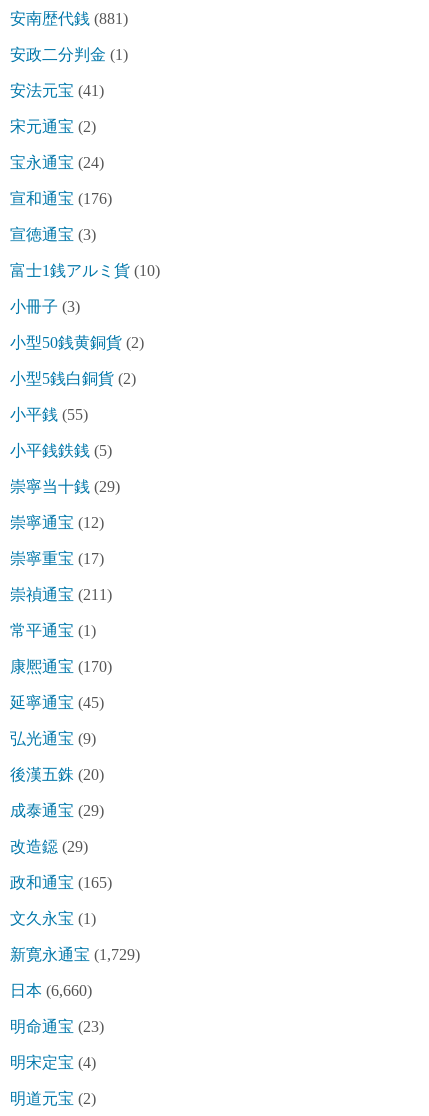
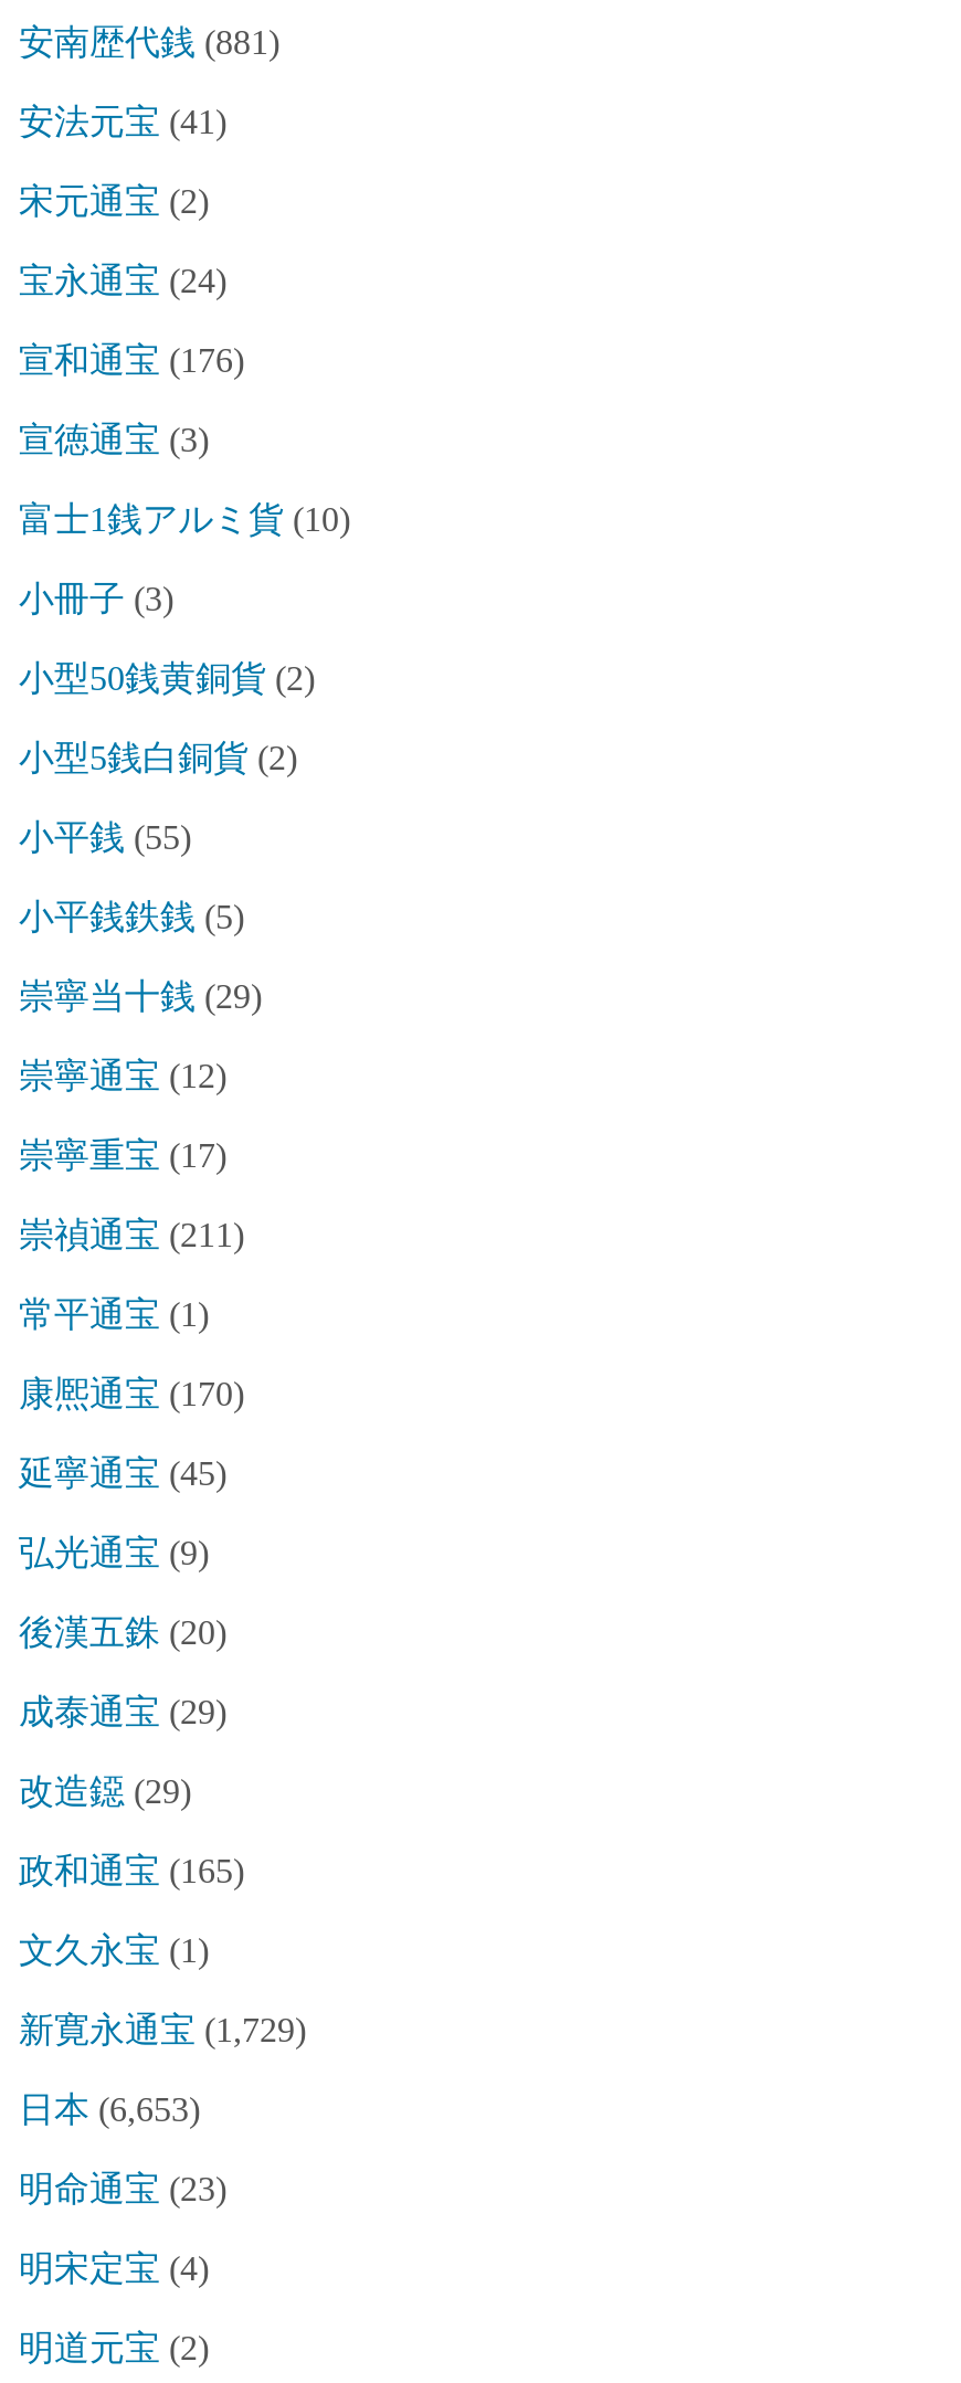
- 安政二分判金(1)

- 日本(6,660)
+ 日本(6,653)
